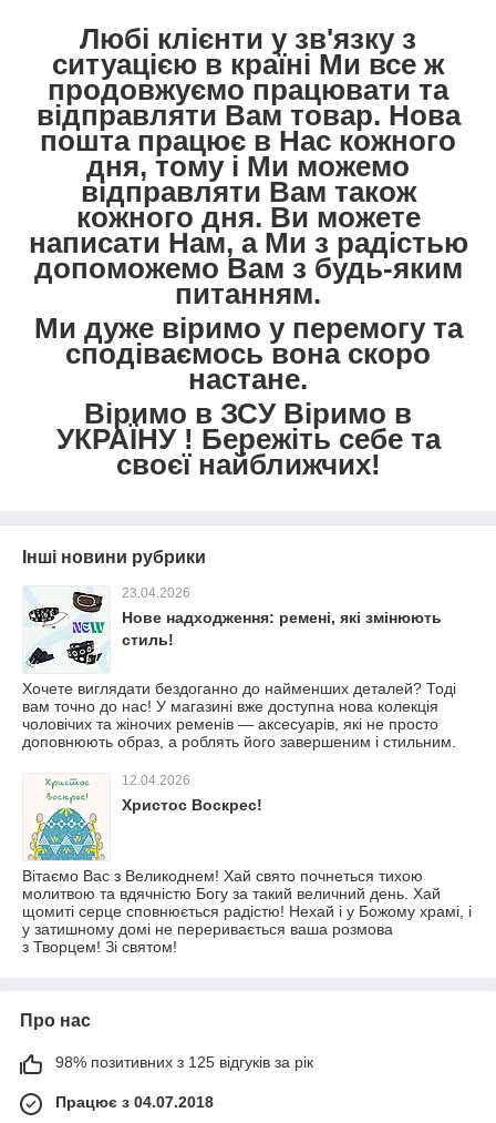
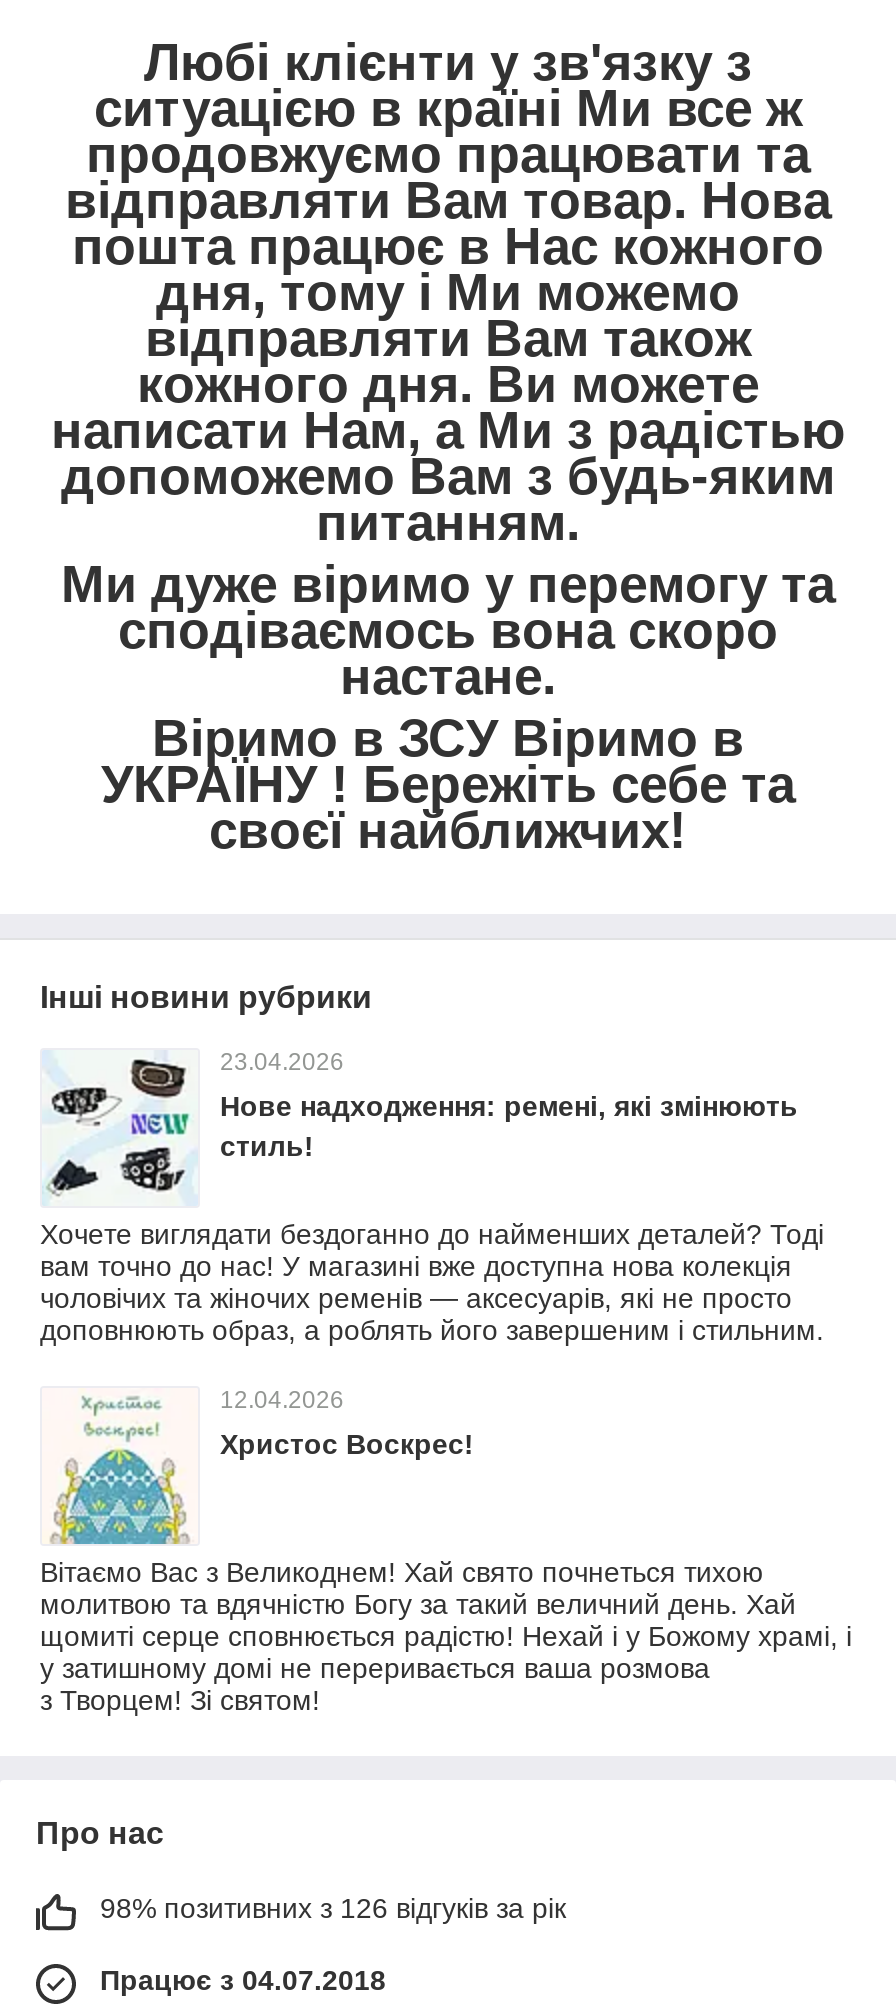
- 98% позитивних з 125 відгуків за рік
+ 98% позитивних з 126 відгуків за рік
